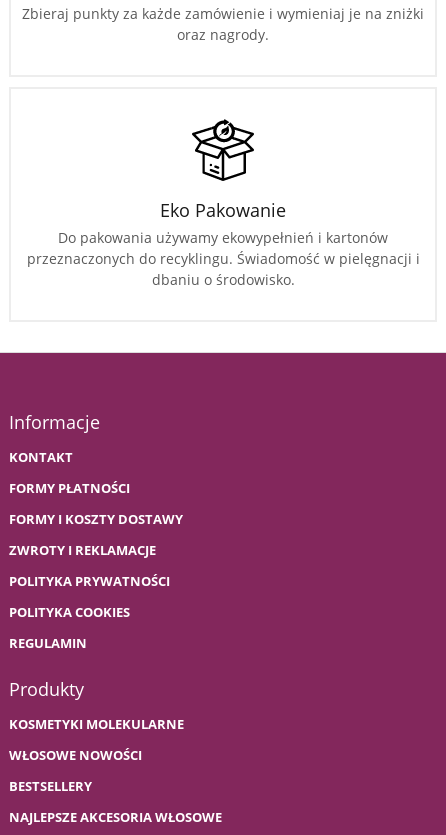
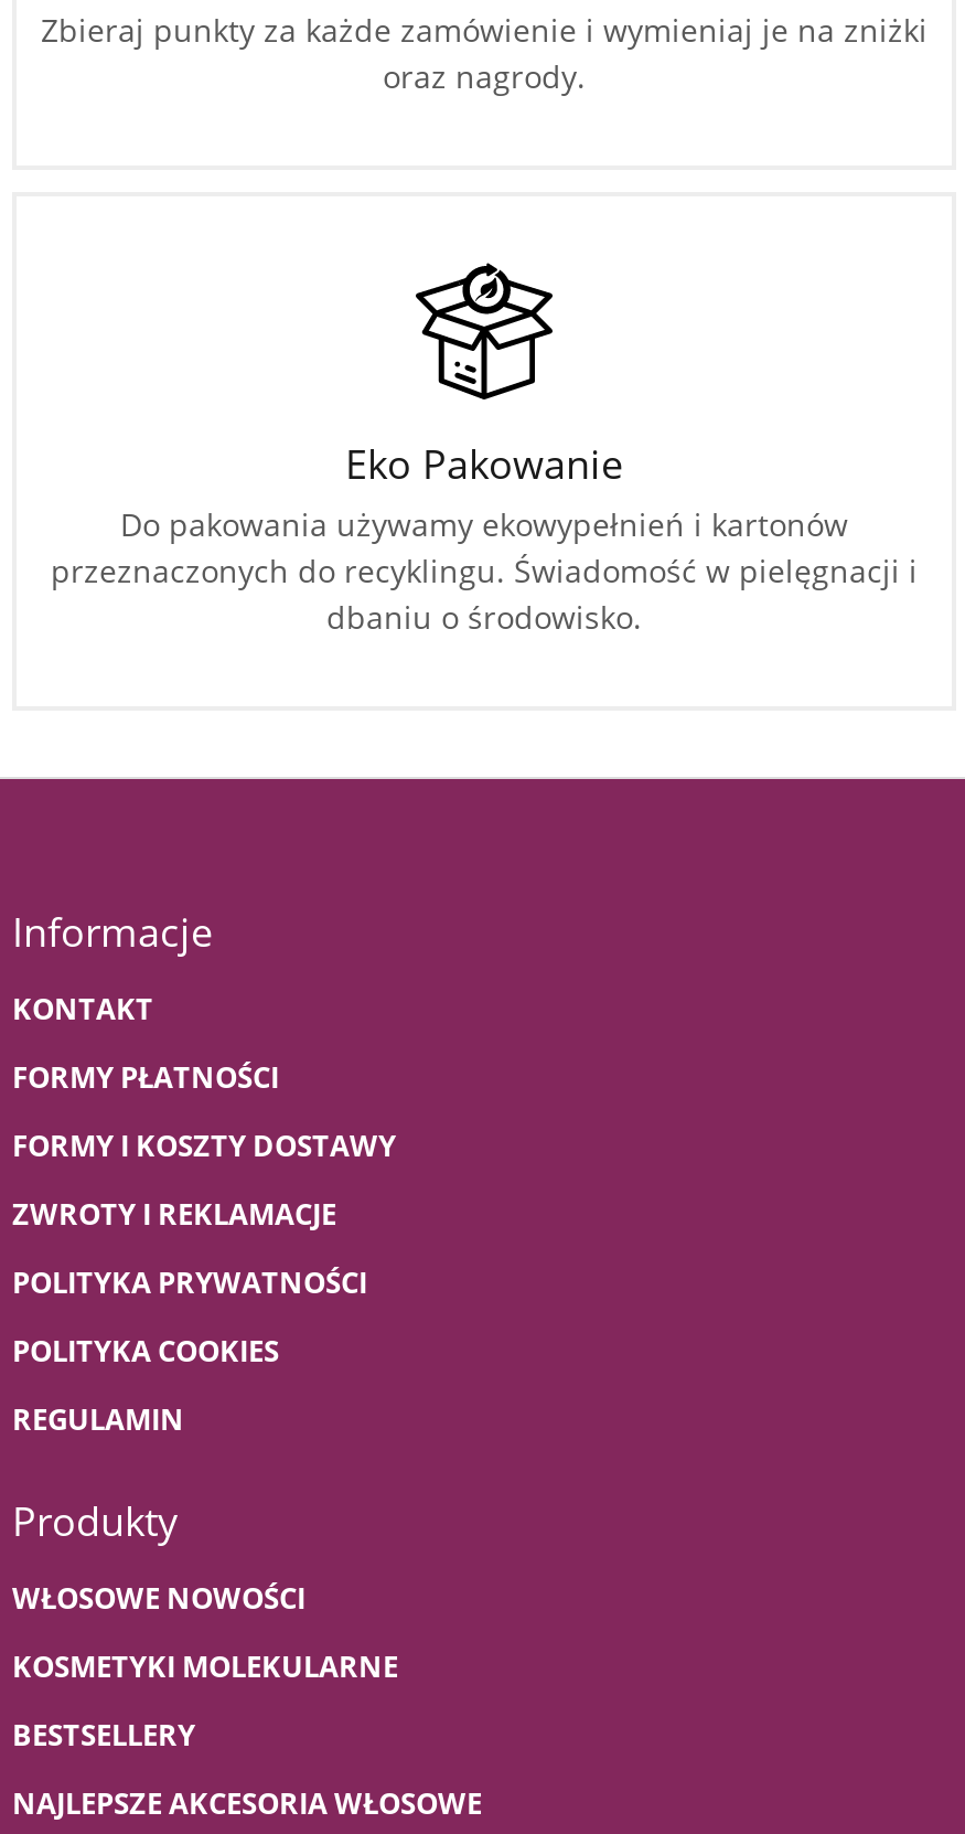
moved down: KOSMETYKI MOLEKULARNE

moved up: WŁOSOWE NOWOŚCI
